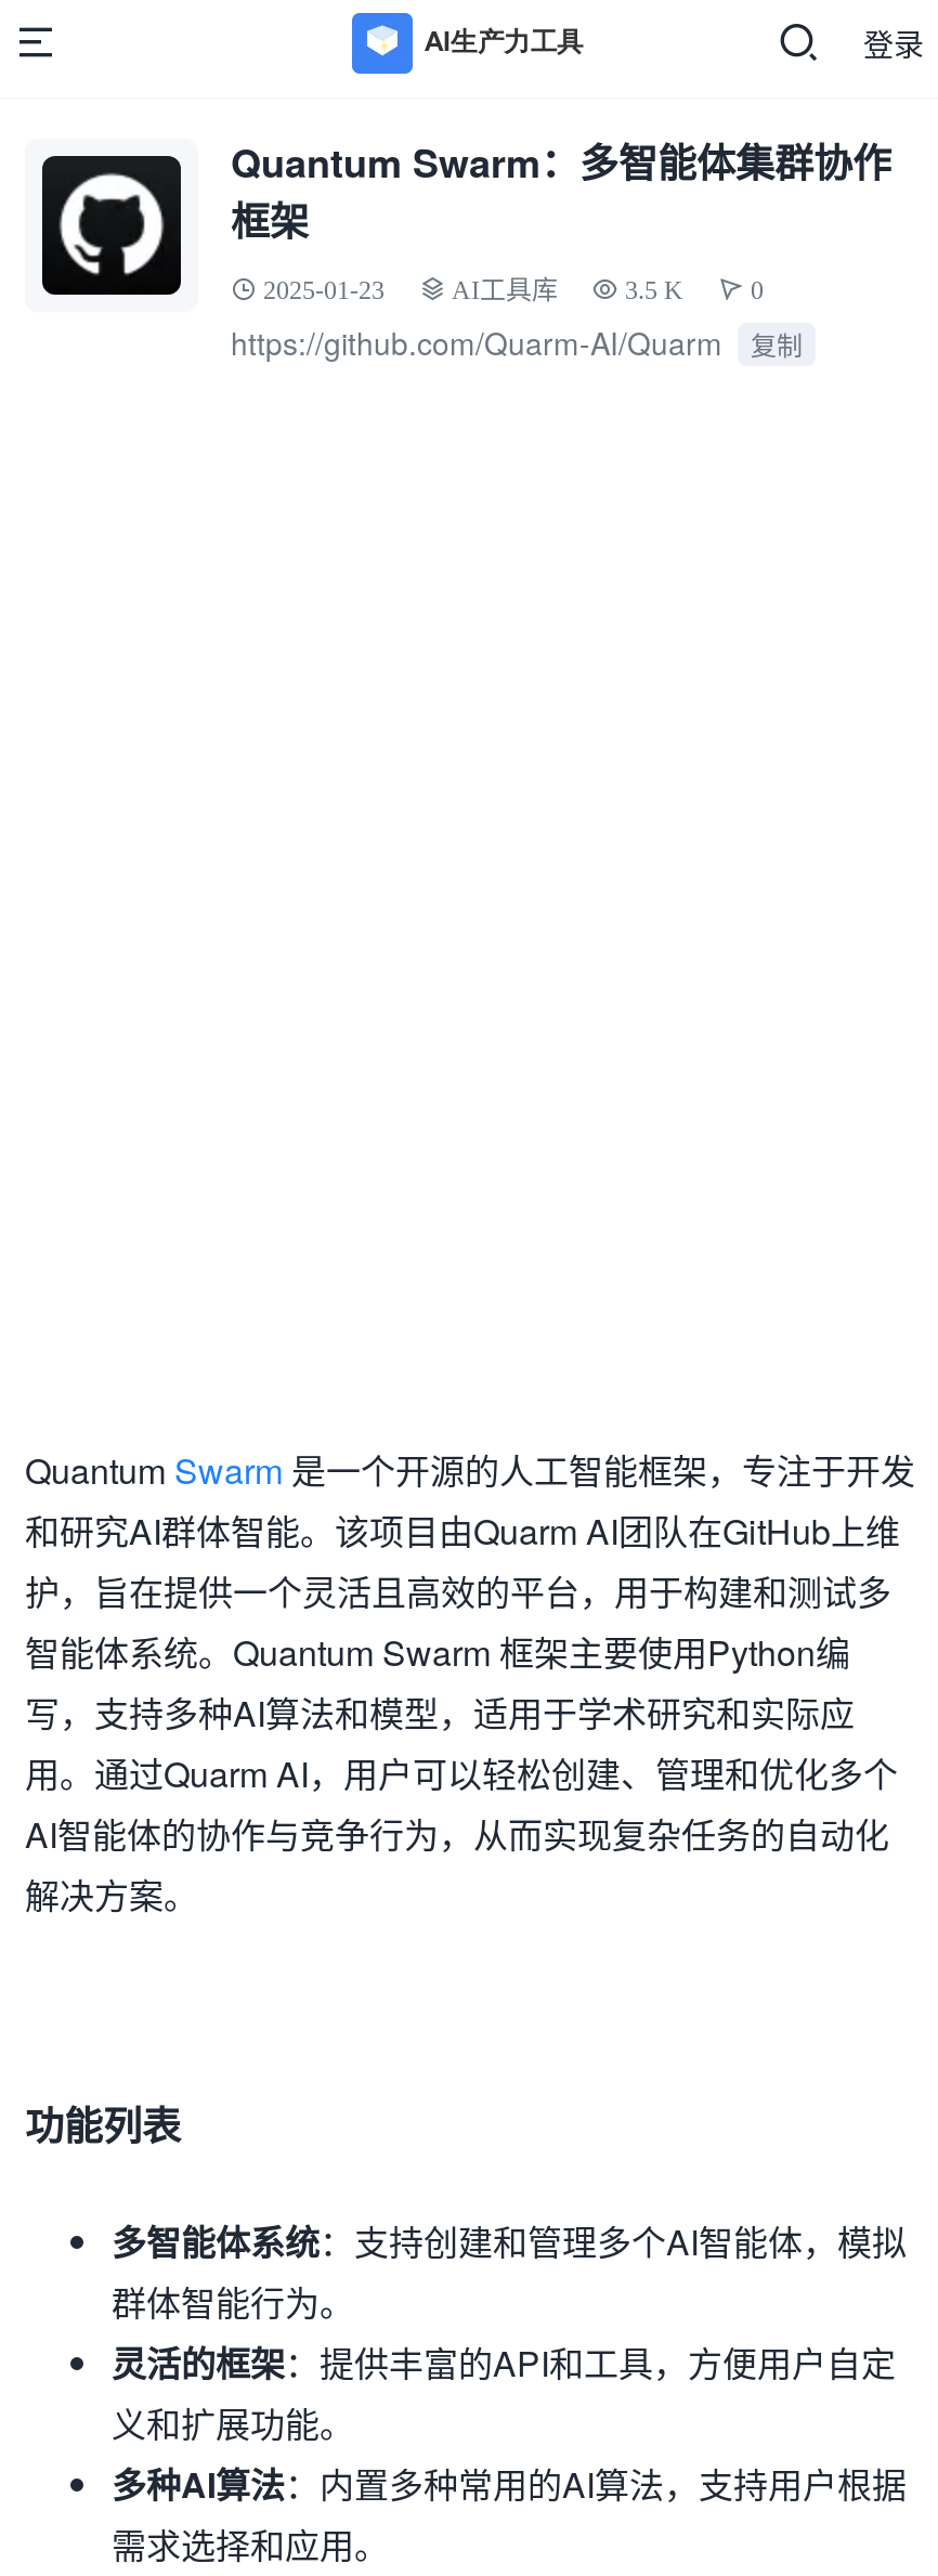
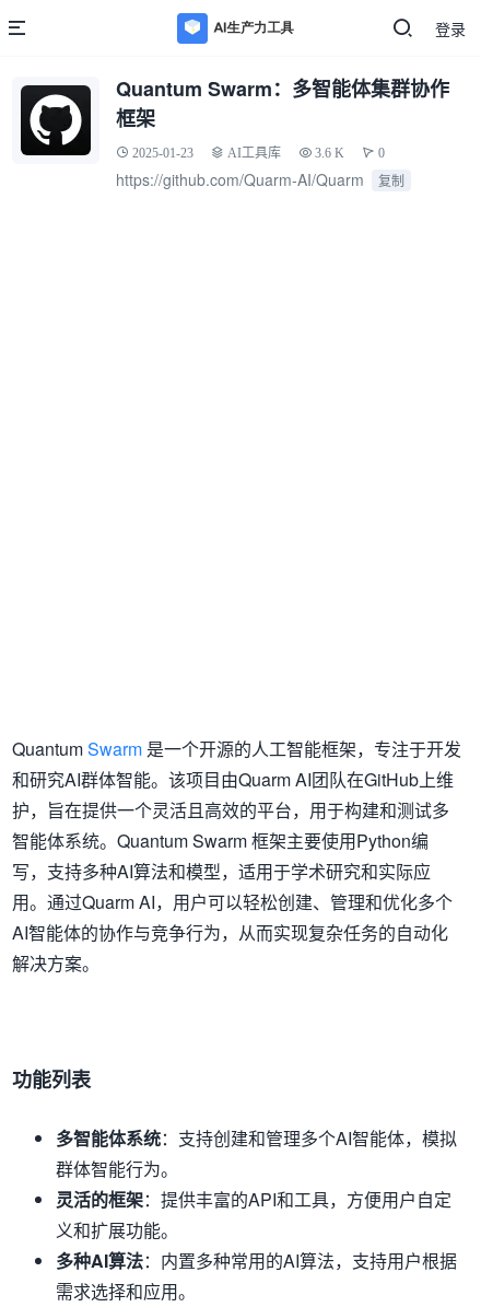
- 3.5 K
+ 3.6 K
